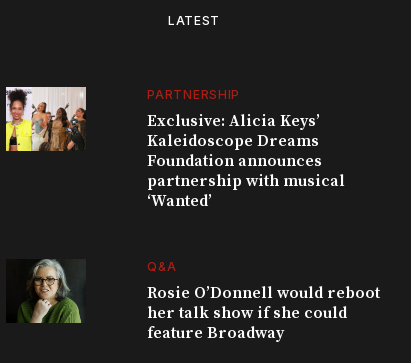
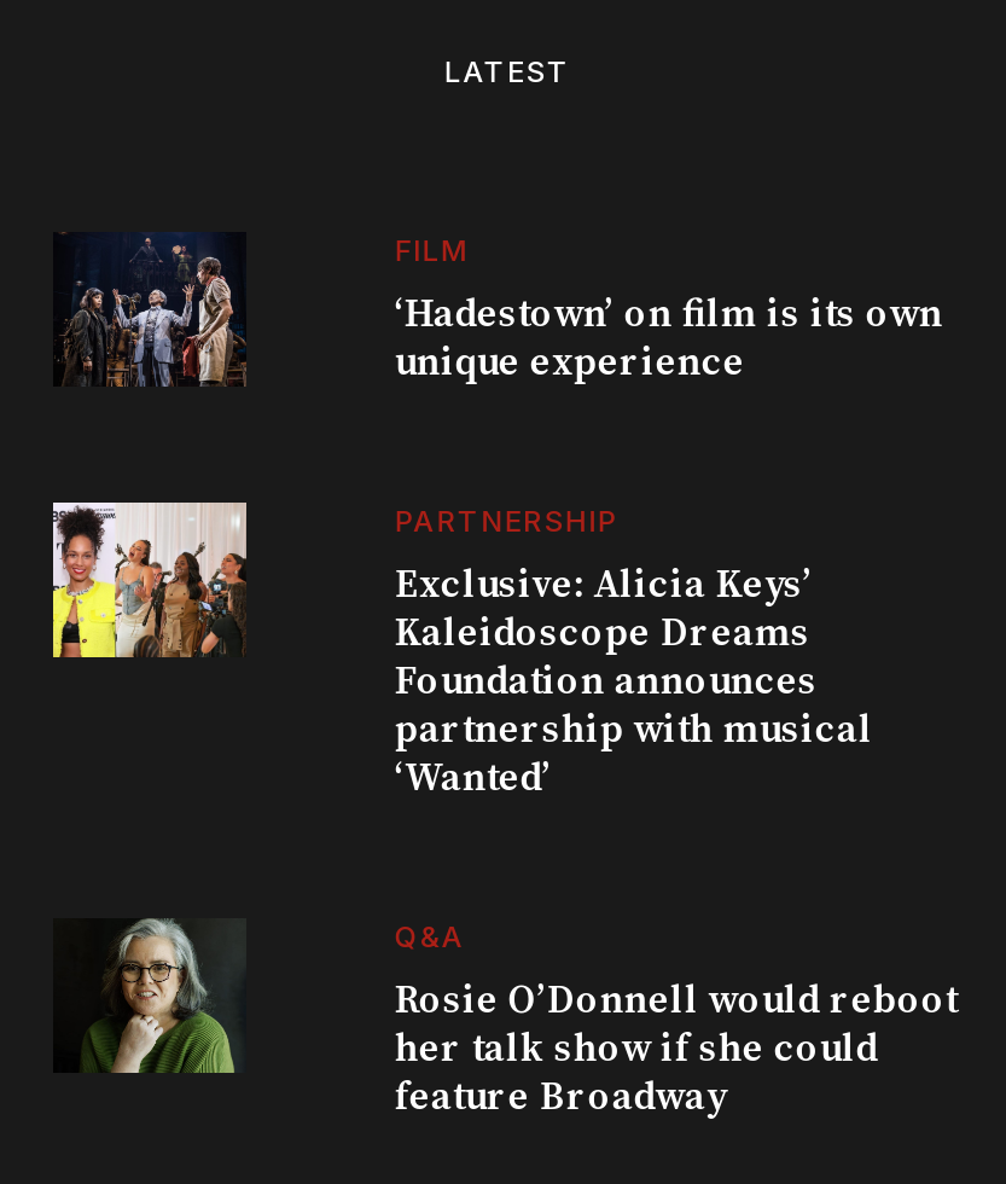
+ [image]

+ FILM
+ ‘Hadestown’ on film is its own
+ unique experience
